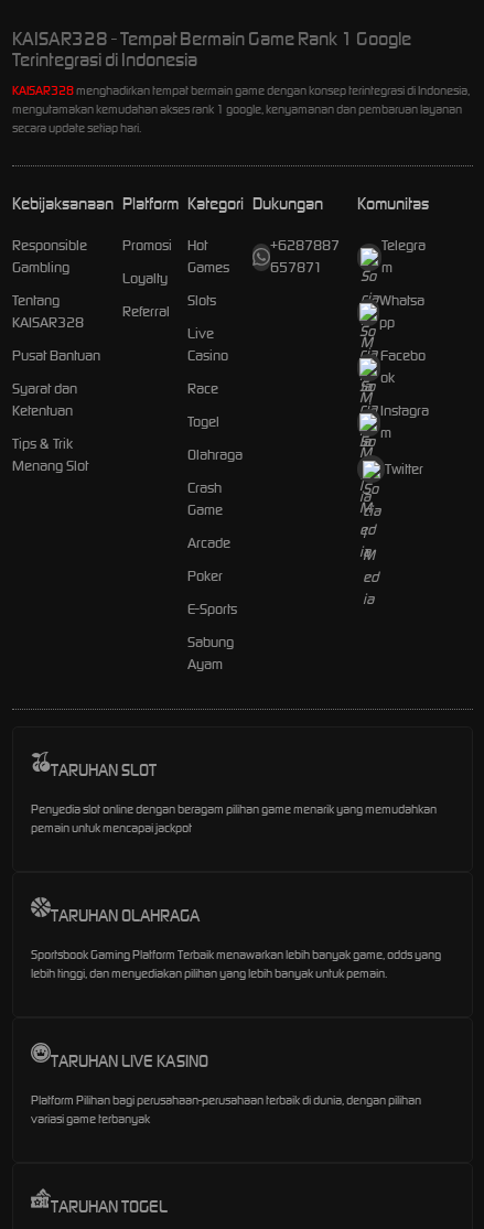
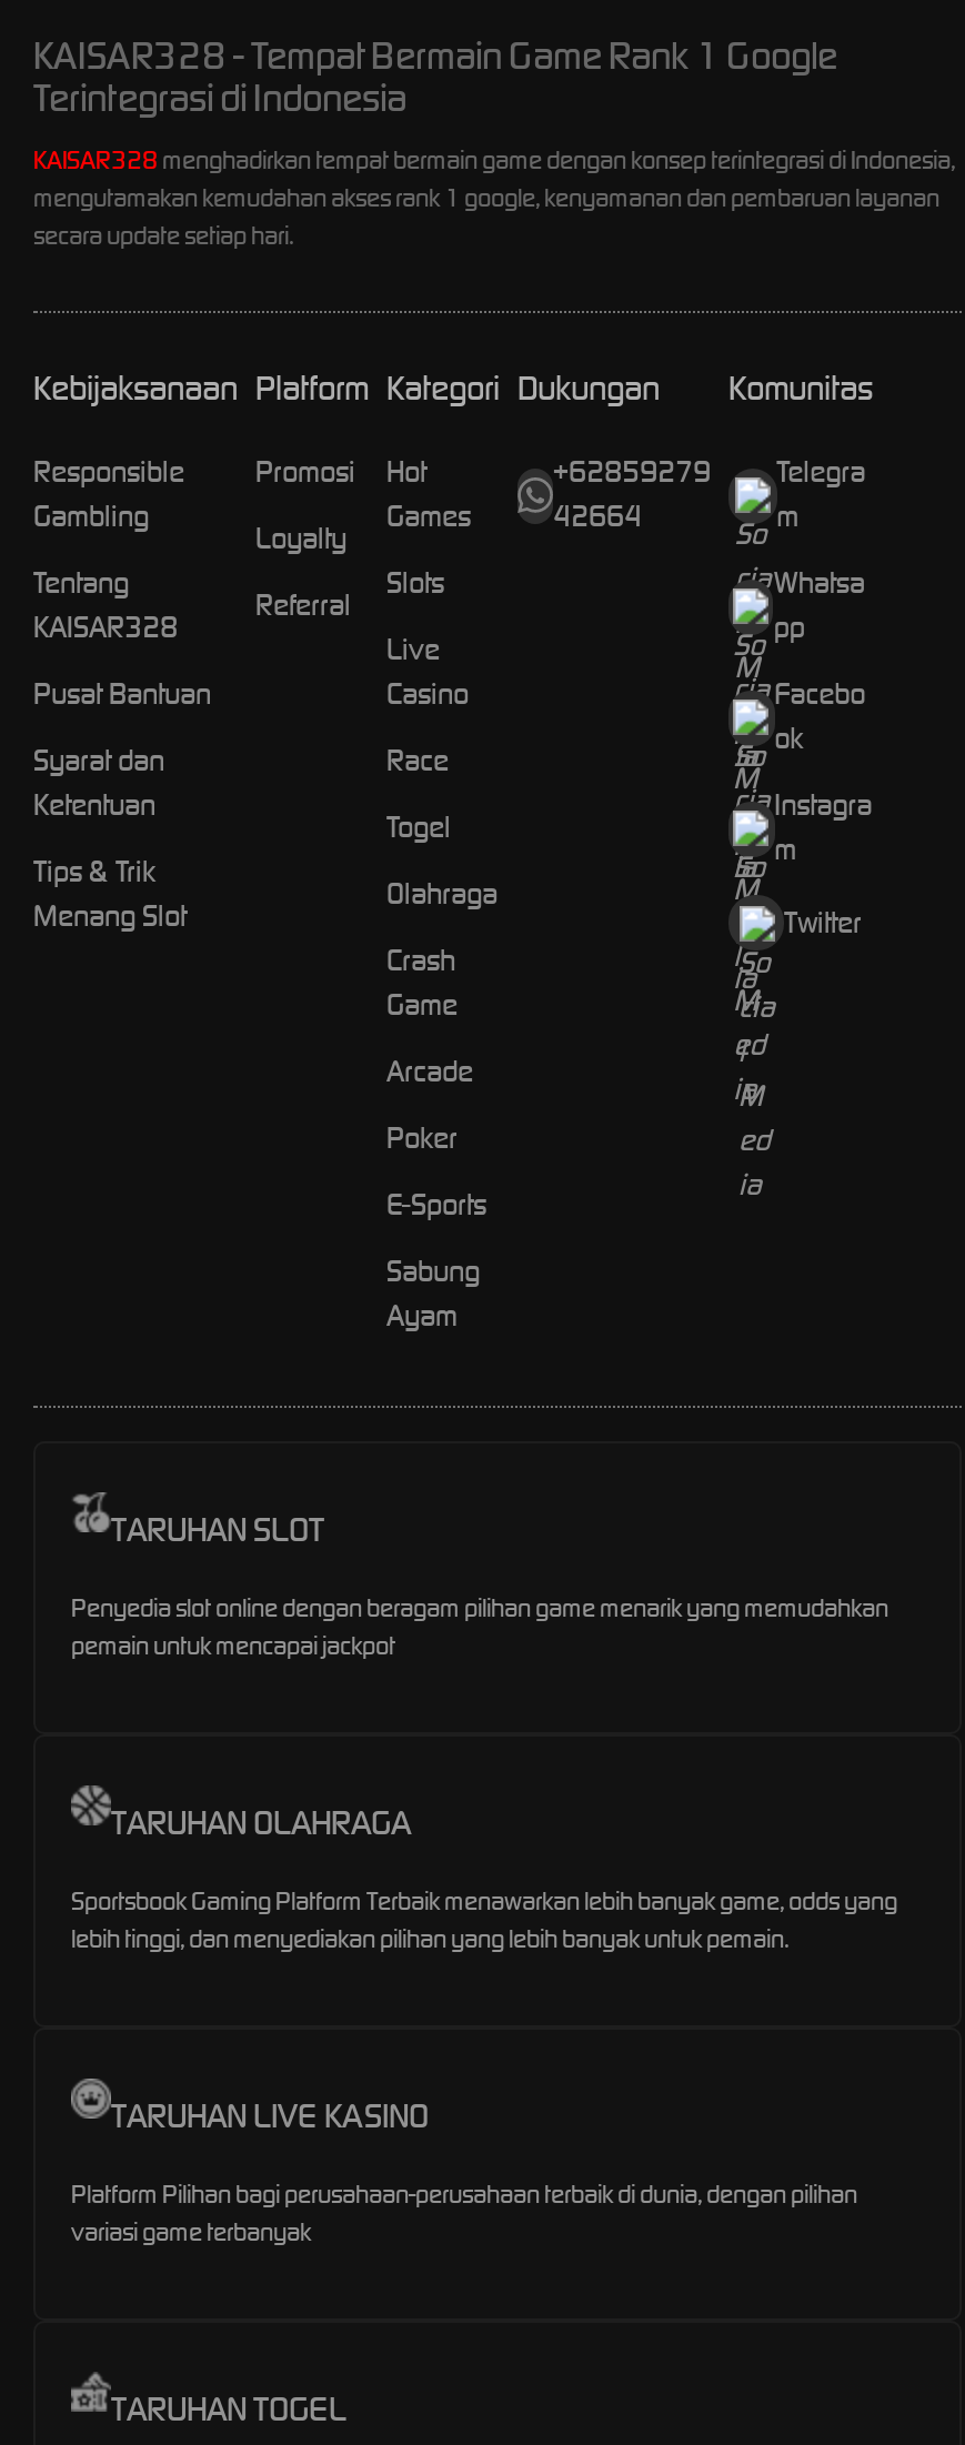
- +6287887
+ +62859279

- 657871
+ 42664
